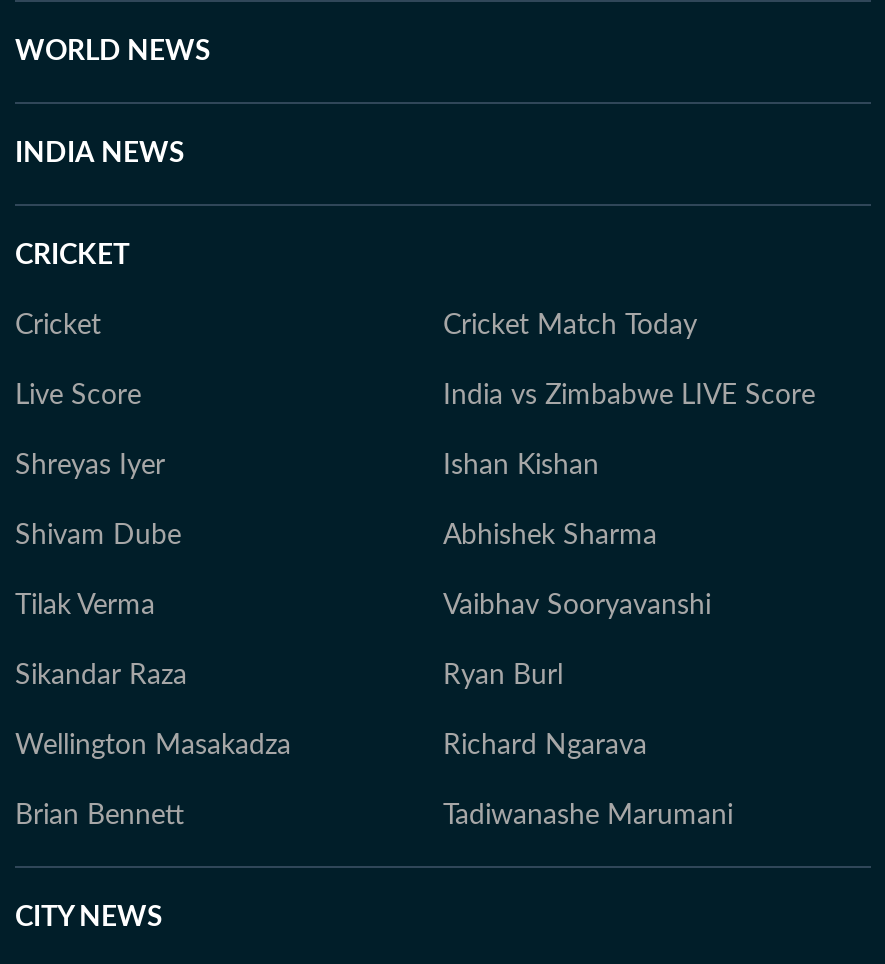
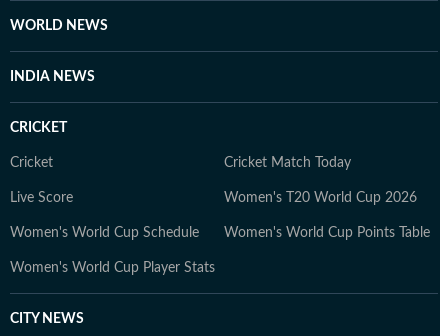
- India vs Zimbabwe LIVE Score
- Shreyas Iyer
- Ishan Kishan
- Shivam Dube
- Abhishek Sharma
- Tilak Verma
- Vaibhav Sooryavanshi
- Sikandar Raza
- Ryan Burl
- Wellington Masakadza
- Richard Ngarava
- Brian Bennett
- Tadiwanashe Marumani
+ Women's T20 World Cup 2026
+ Women's World Cup Schedule
+ Women's World Cup Points Table
+ Women's World Cup Player Stats
